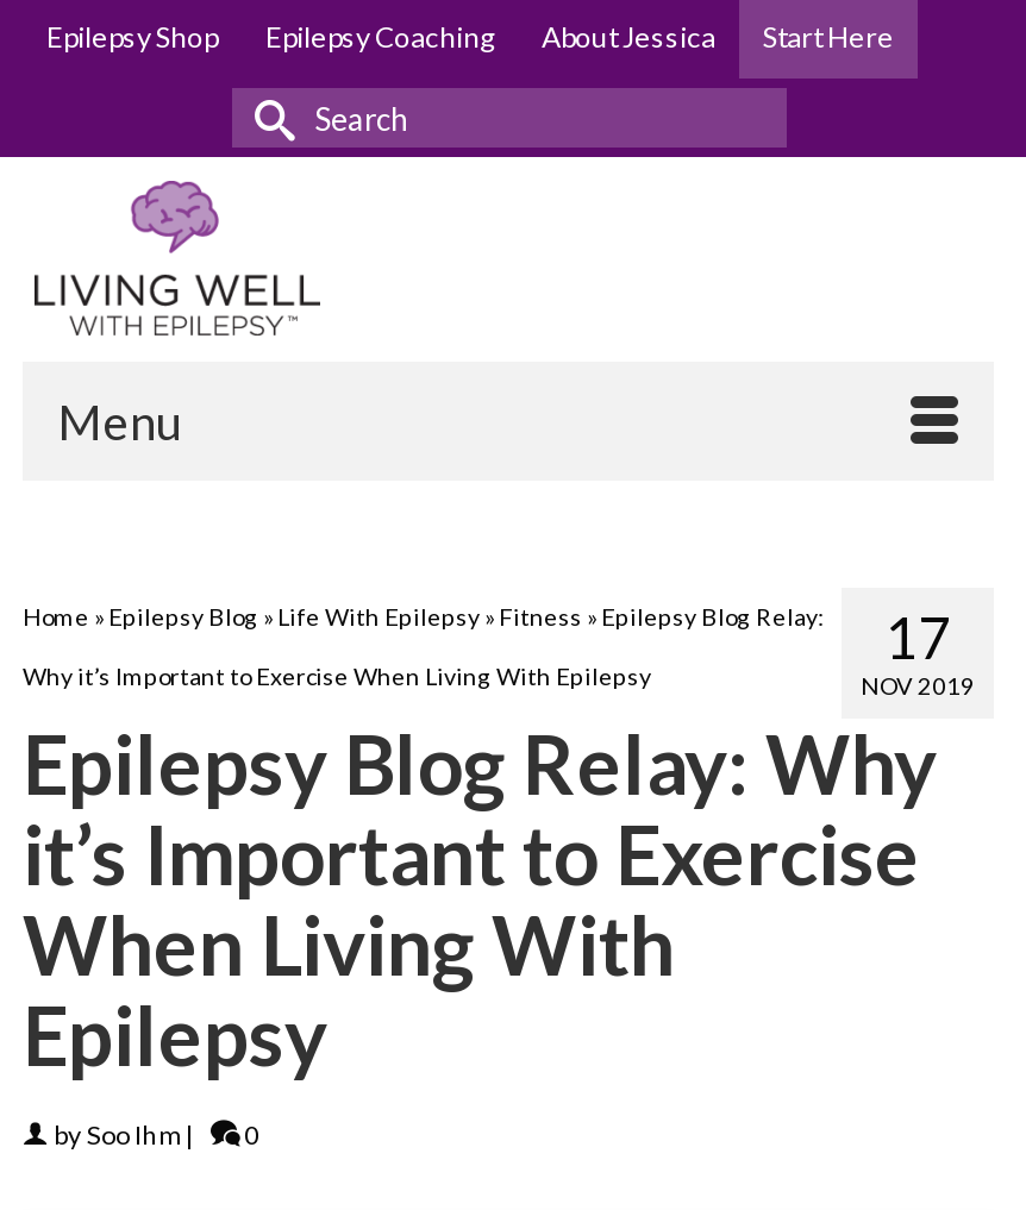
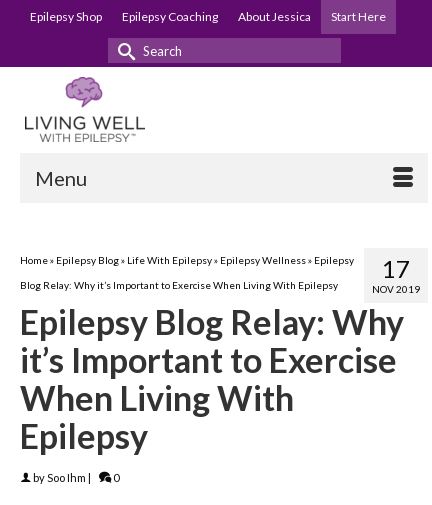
- Home » Epilepsy Blog » Life With Epilepsy » Fitness » Epilepsy Blog Relay:
+ Home » Epilepsy Blog » Life With Epilepsy » Epilepsy Wellness » Epilepsy

- Why it’s Important to Exercise When Living With Epilepsy
+ Blog Relay: Why it’s Important to Exercise When Living With Epilepsy
